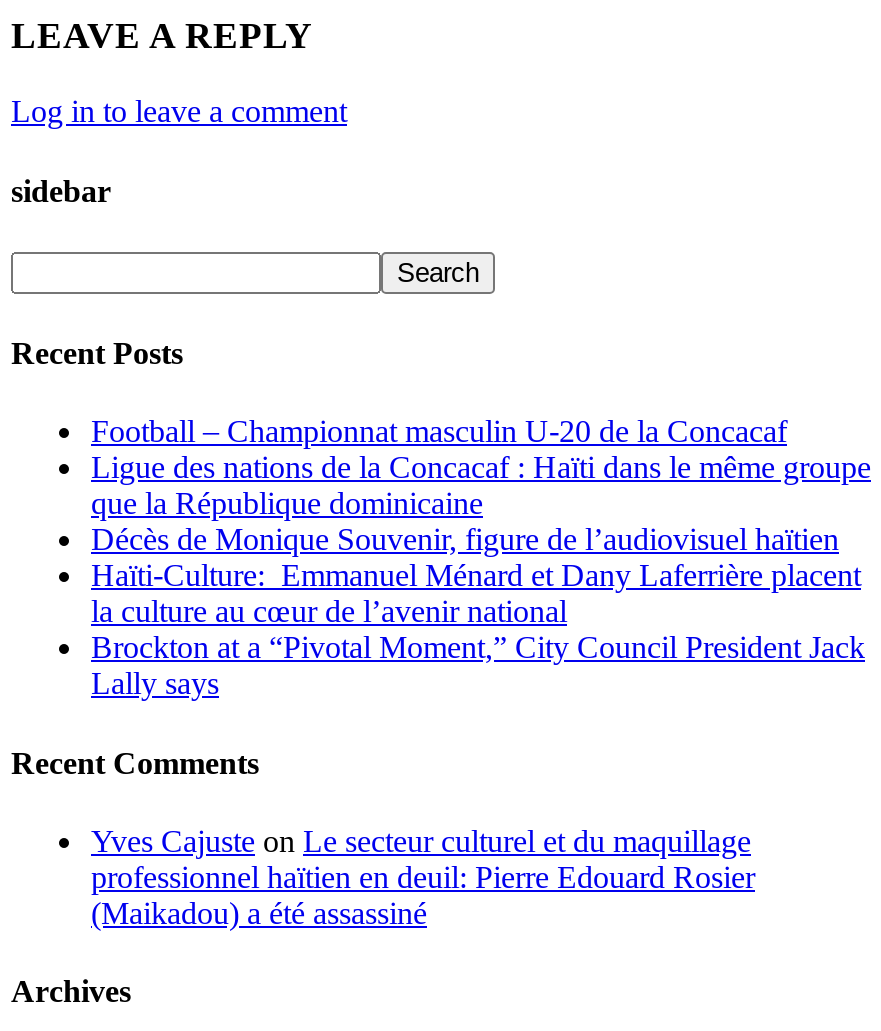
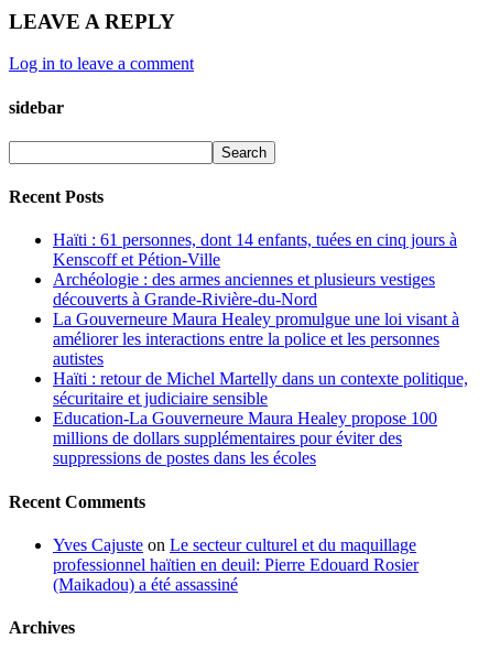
- Football – Championnat masculin U-20 de la Concacaf
- Ligue des nations de la Concacaf : Haïti dans le même groupe
- que la République dominicaine
- Décès de Monique Souvenir, figure de l’audiovisuel haïtien
- Haïti-Culture: Emmanuel Ménard et Dany Laferrière placent
- la culture au cœur de l’avenir national
- Brockton at a “Pivotal Moment,” City Council President Jack
- Lally says
+ Haïti : 61 personnes, dont 14 enfants, tuées en cinq jours à
+ Kenscoff et Pétion-Ville
+ Archéologie : des armes anciennes et plusieurs vestiges
+ découverts à Grande-Rivière-du-Nord
+ La Gouverneure Maura Healey promulgue une loi visant à
+ améliorer les interactions entre la police et les personnes
+ autistes
+ Haïti : retour de Michel Martelly dans un contexte politique,
+ sécuritaire et judiciaire sensible
+ Education-La Gouverneure Maura Healey propose 100
+ millions de dollars supplémentaires pour éviter des
+ suppressions de postes dans les écoles
